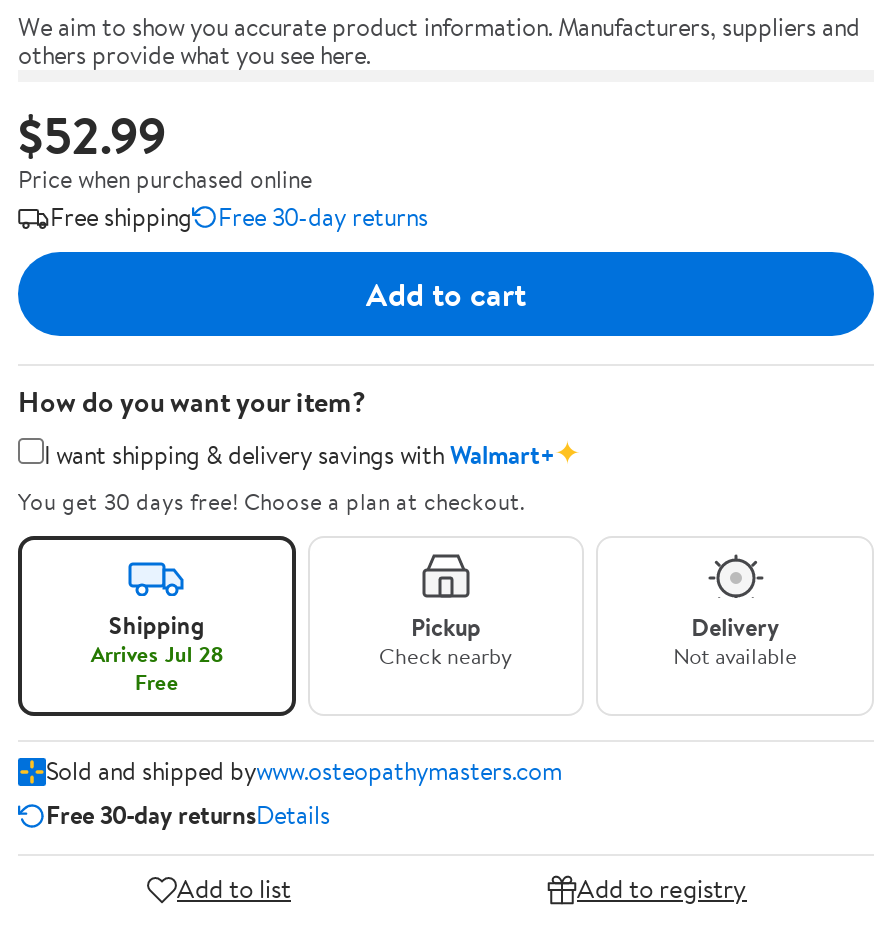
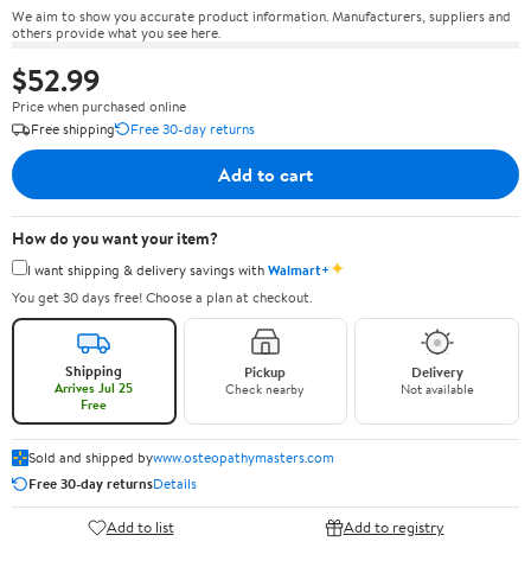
- Arrives Jul 28
+ Arrives Jul 25
